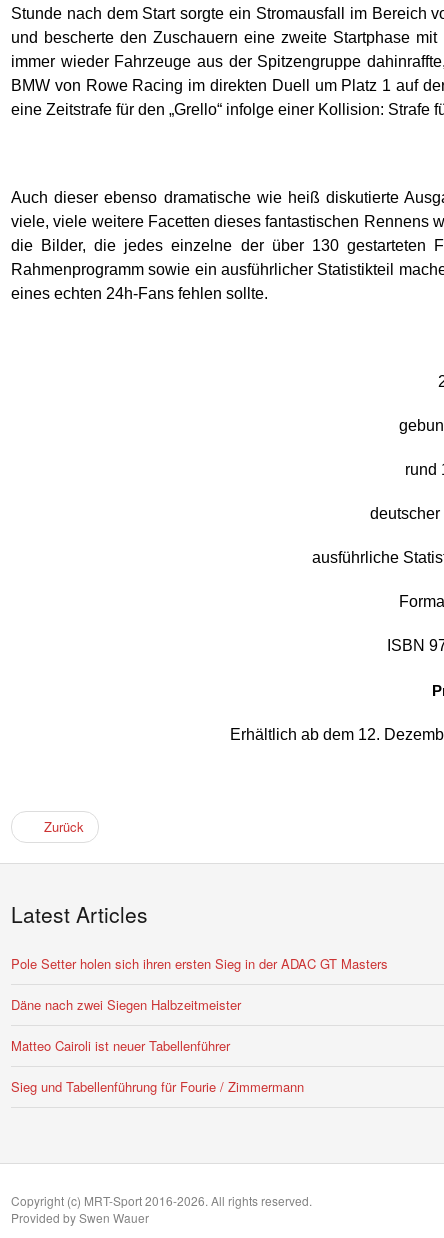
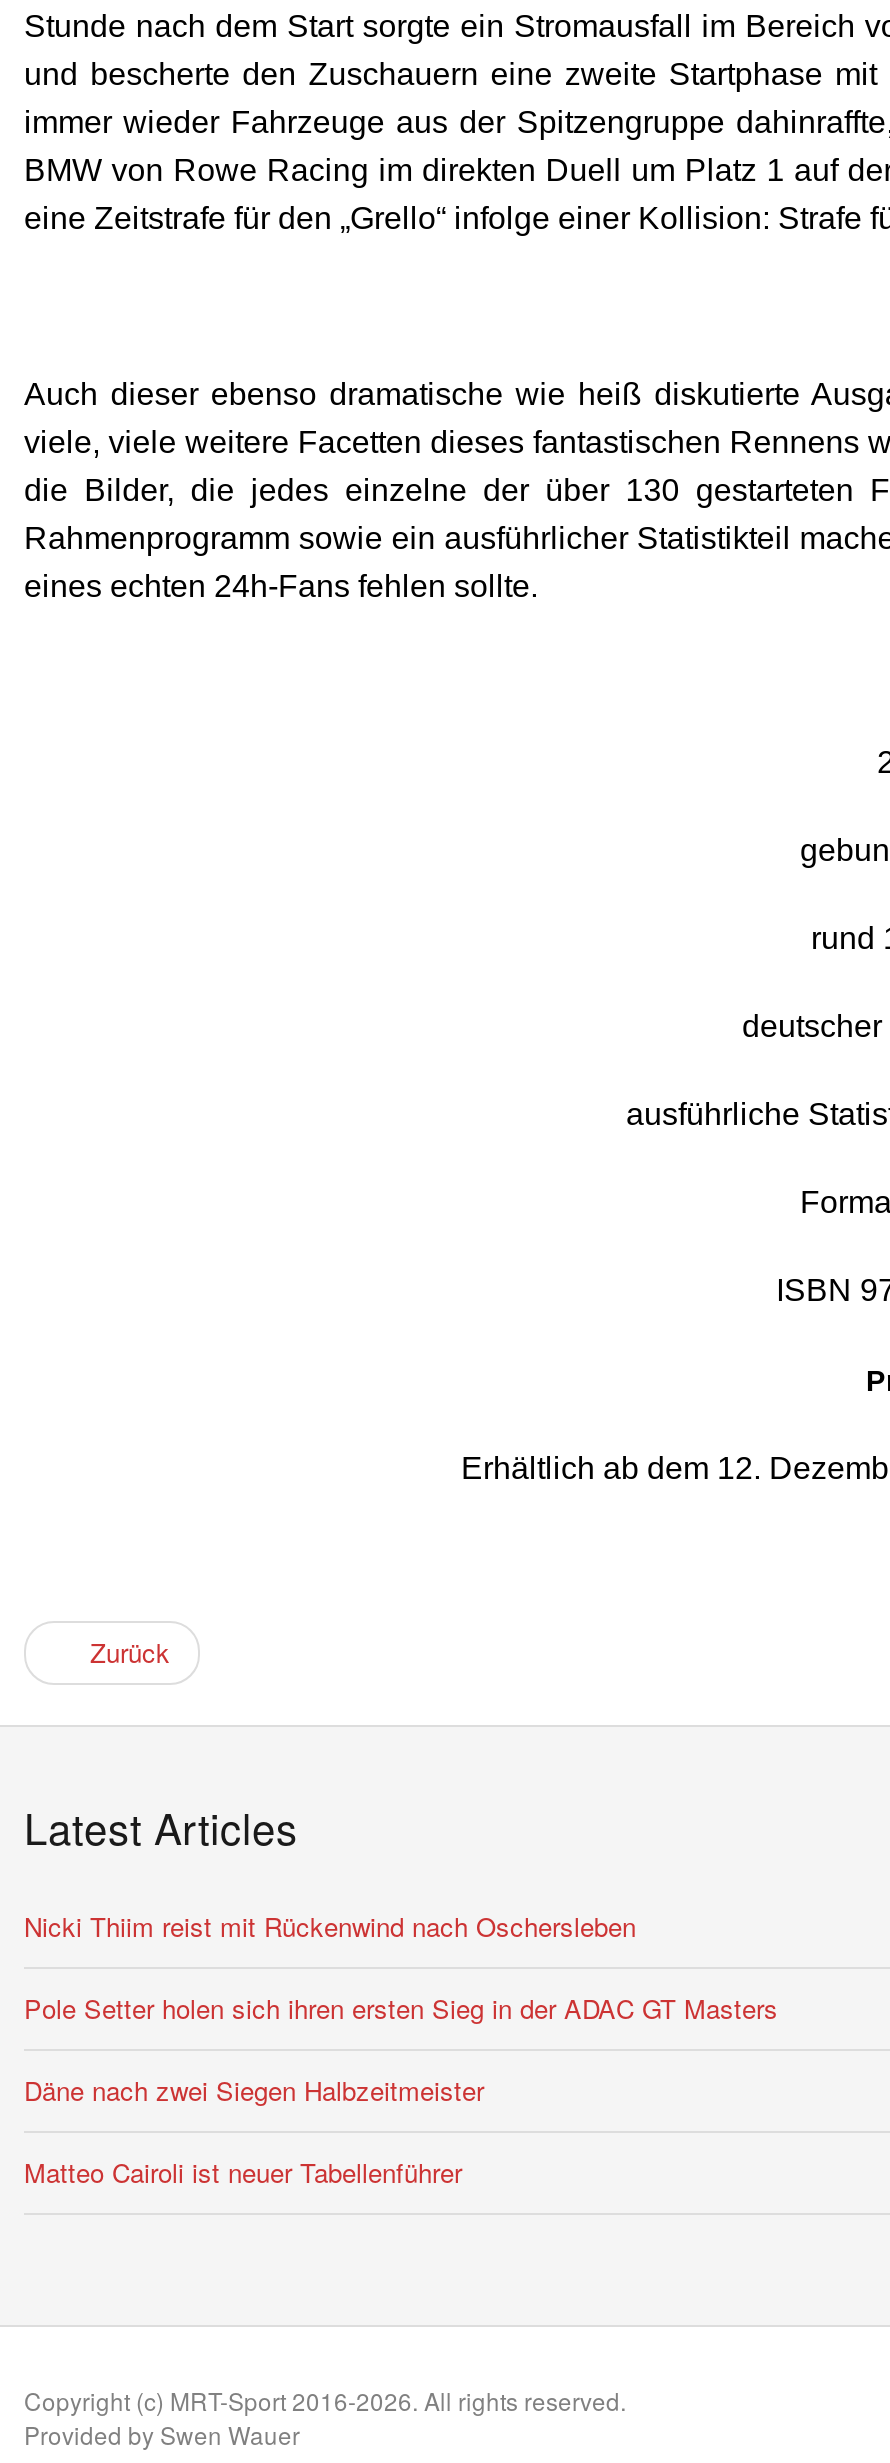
+ Nicki Thiim reist mit Rückenwind nach Oschersleben

moved down: Pole Setter holen sich ihren ersten Sieg in der ADAC GT Masters | Däne nach zwei Siegen Halbzeitmeister | Matteo Cairoli ist neuer Tabellenführer

- Sieg und Tabellenführung für Fourie / Zimmermann
